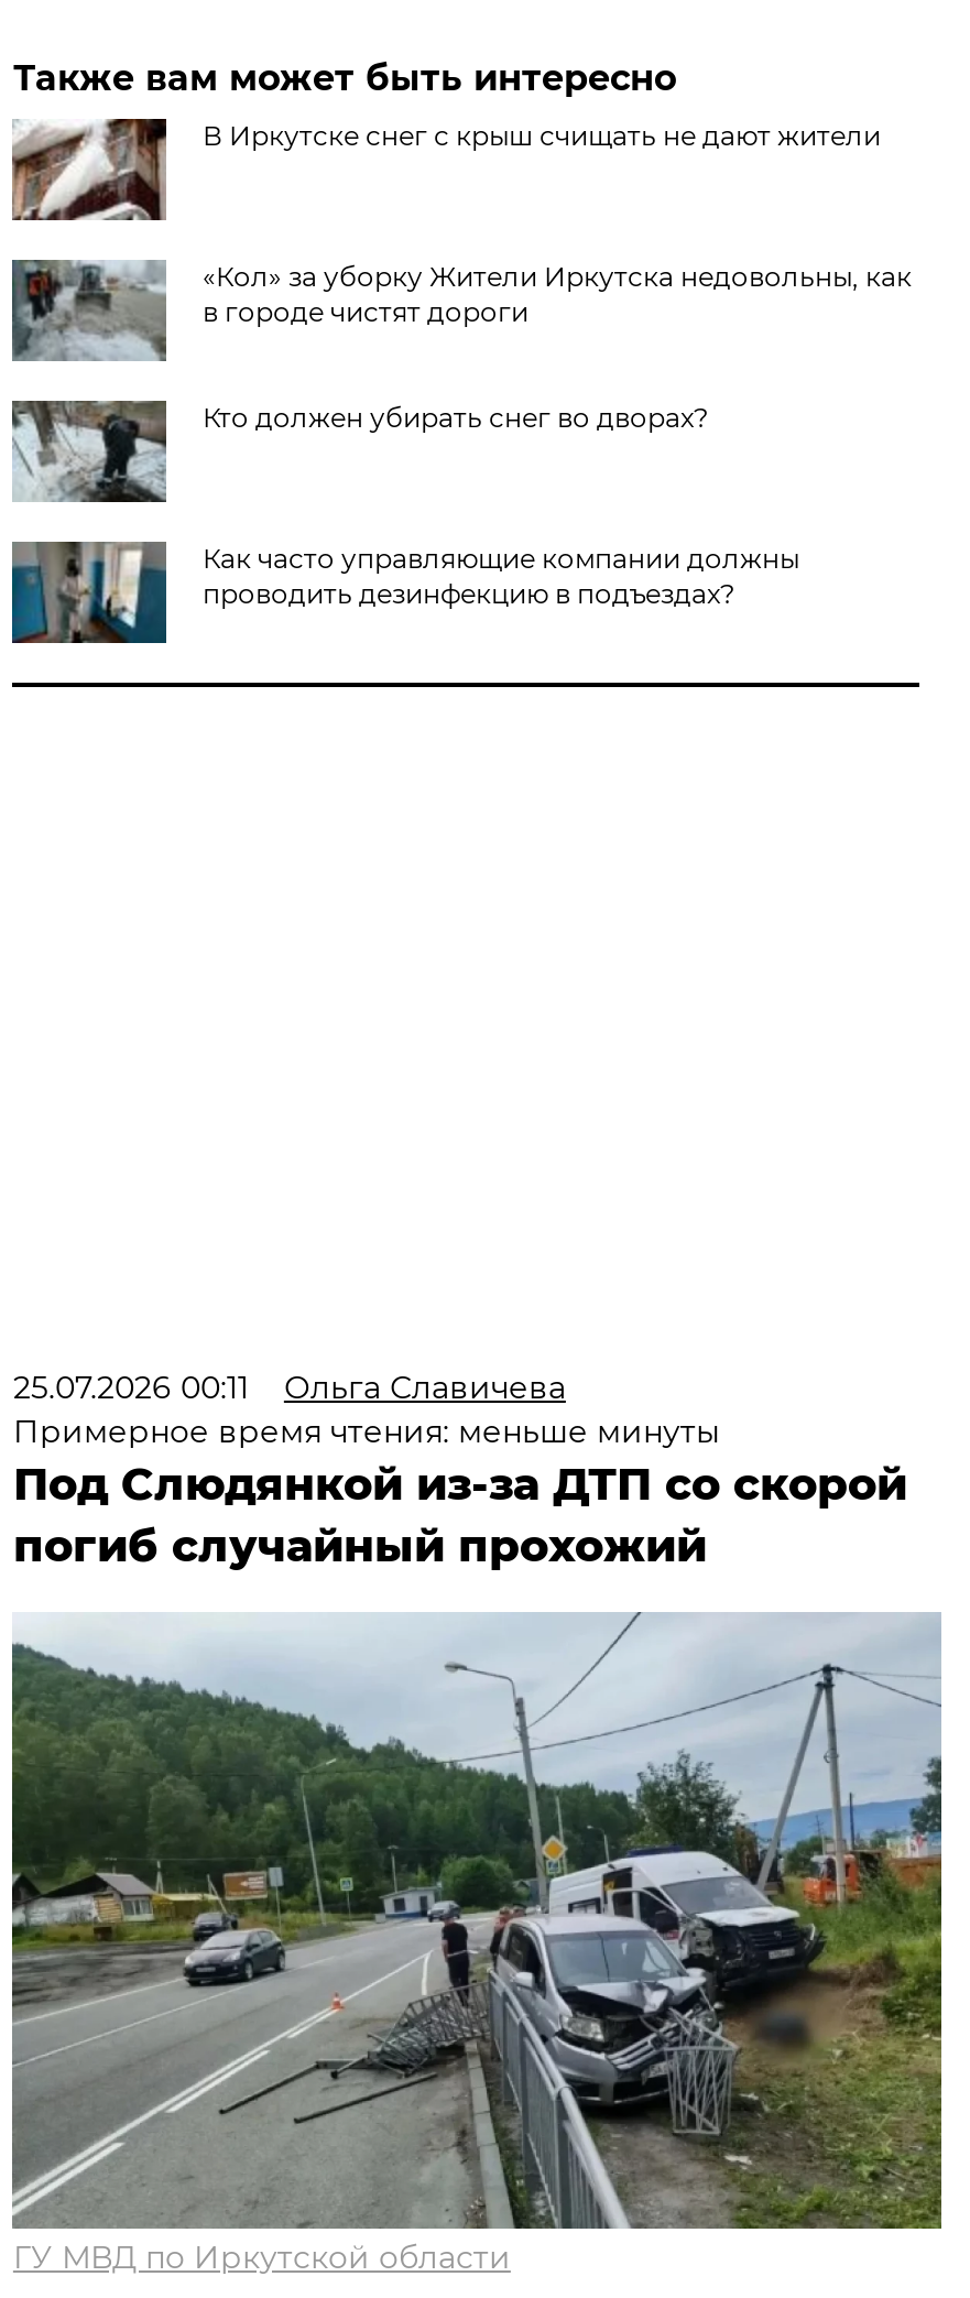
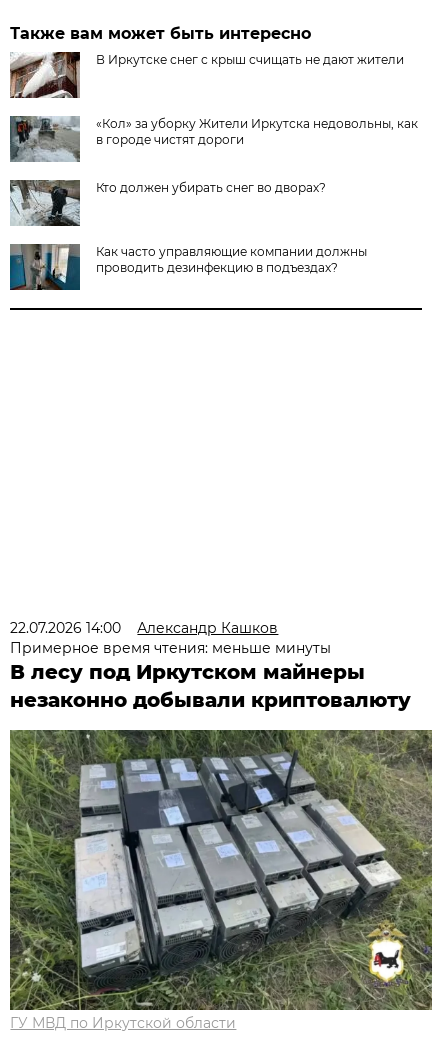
- 25.07.2026 00:11
- Ольга Славичева
+ 22.07.2026 14:00
+ Александр Кашков

- Под Слюдянкой из-за ДТП со скорой
- погиб случайный прохожий
+ В лесу под Иркутском майнеры
+ незаконно добывали криптовалюту

- [image]
+ [image]
